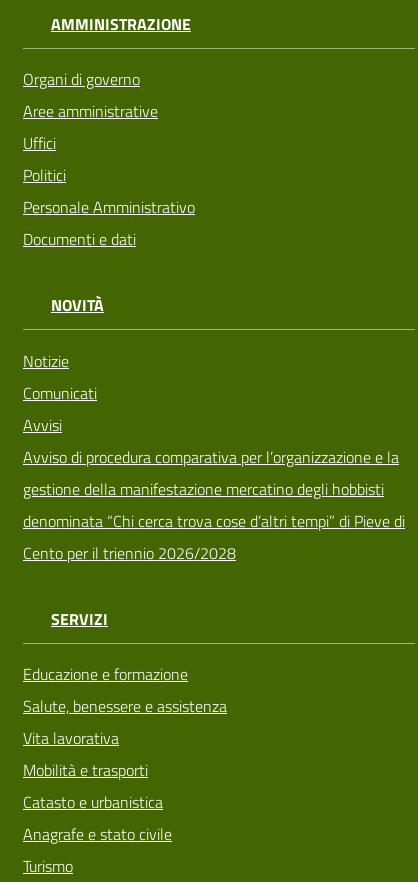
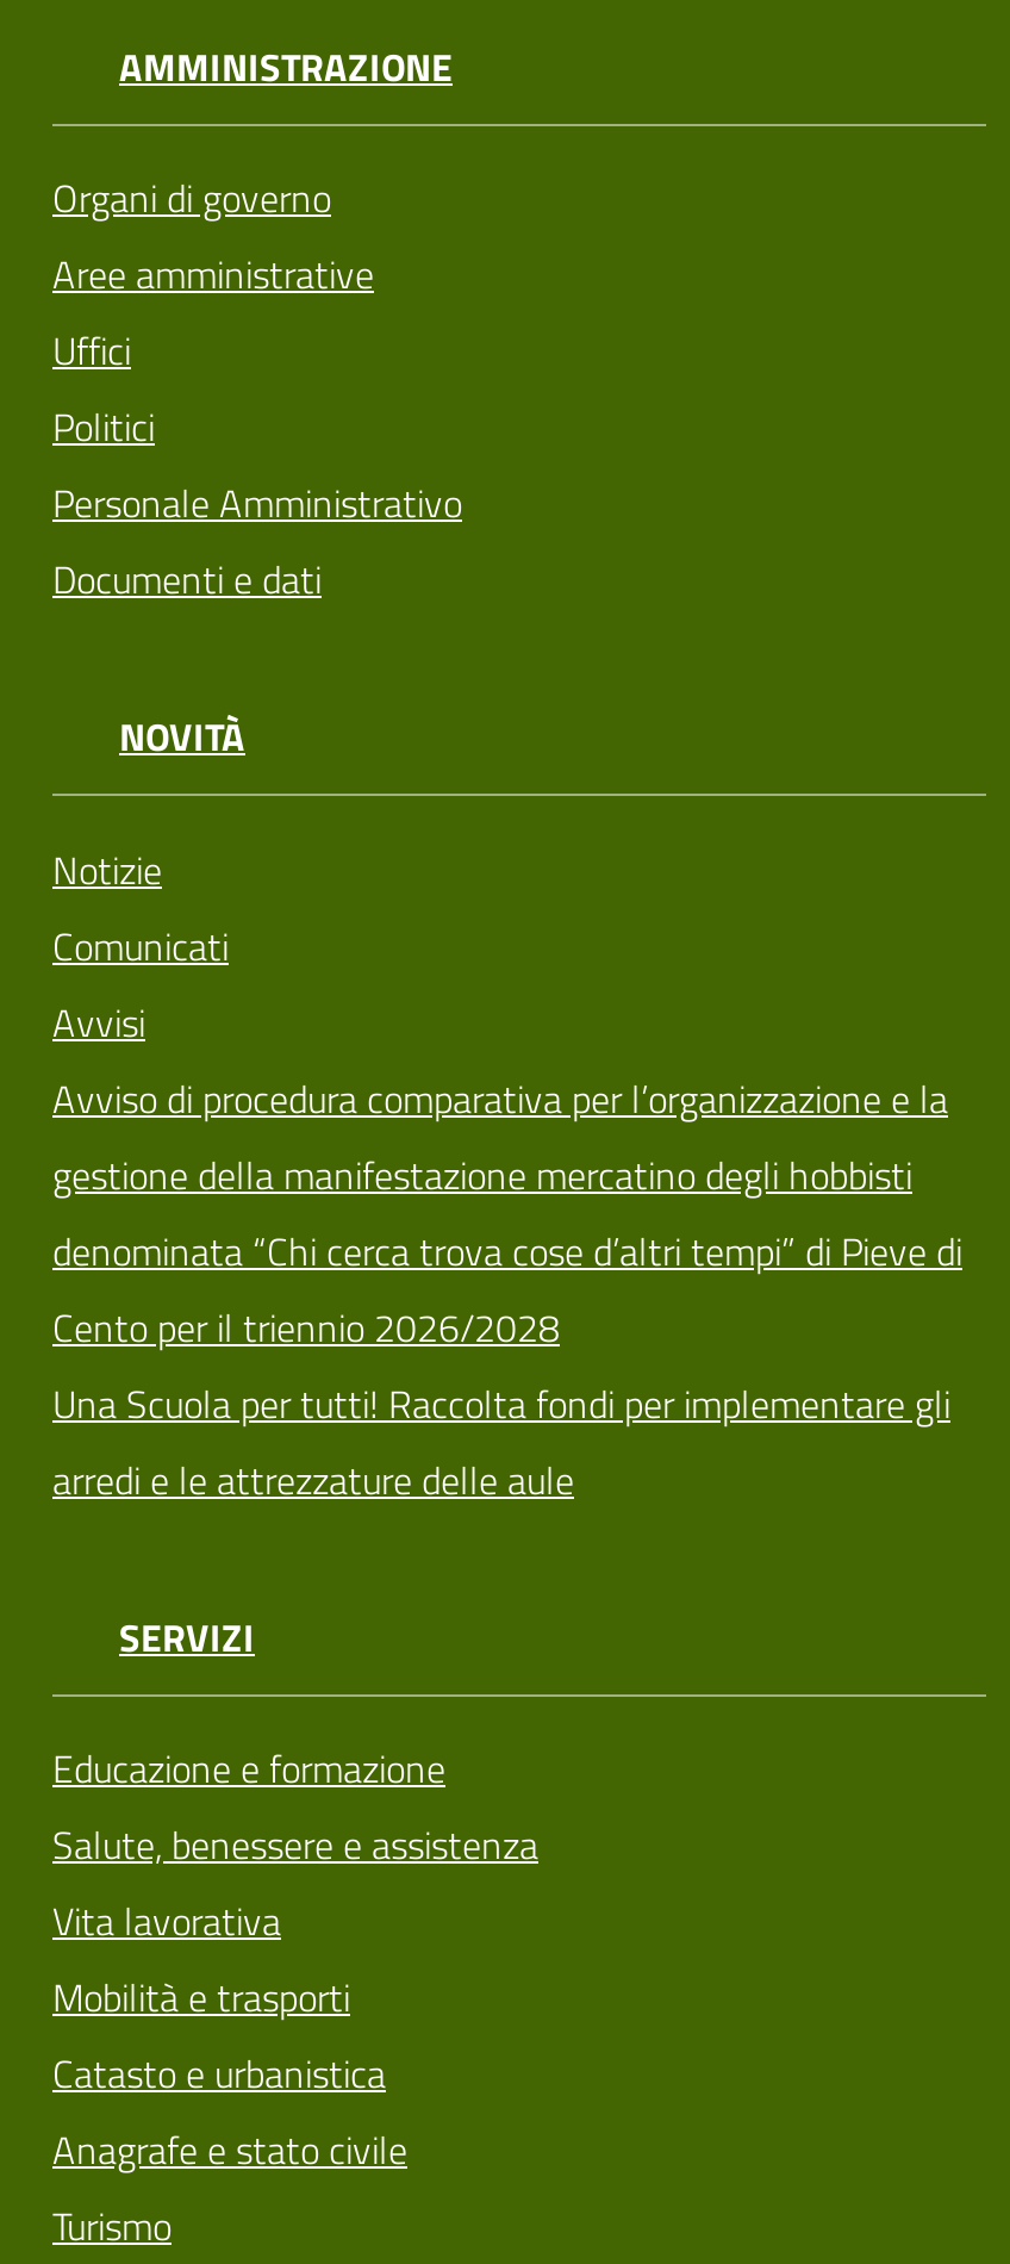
+ Una Scuola per tutti! Raccolta fondi per implementare gli
+ arredi e le attrezzature delle aule
